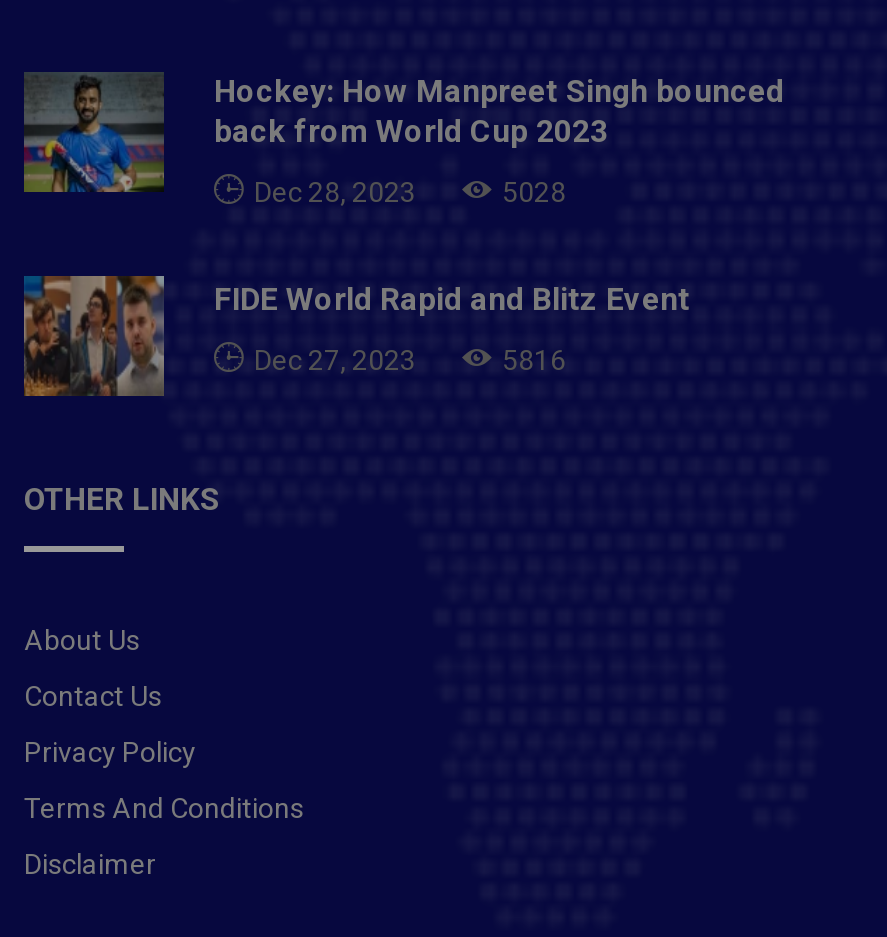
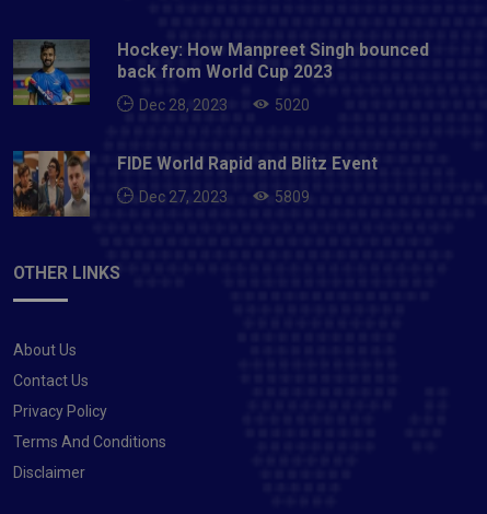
- 5028
+ 5020

- 5816
+ 5809
